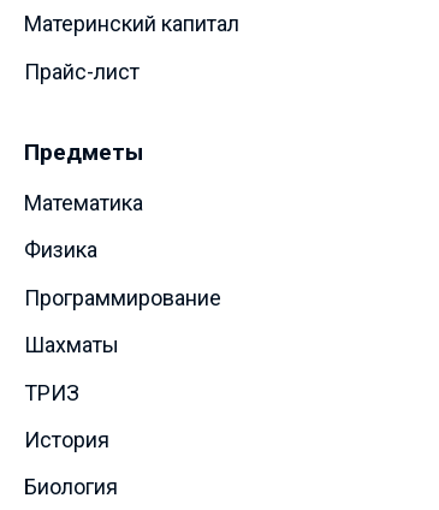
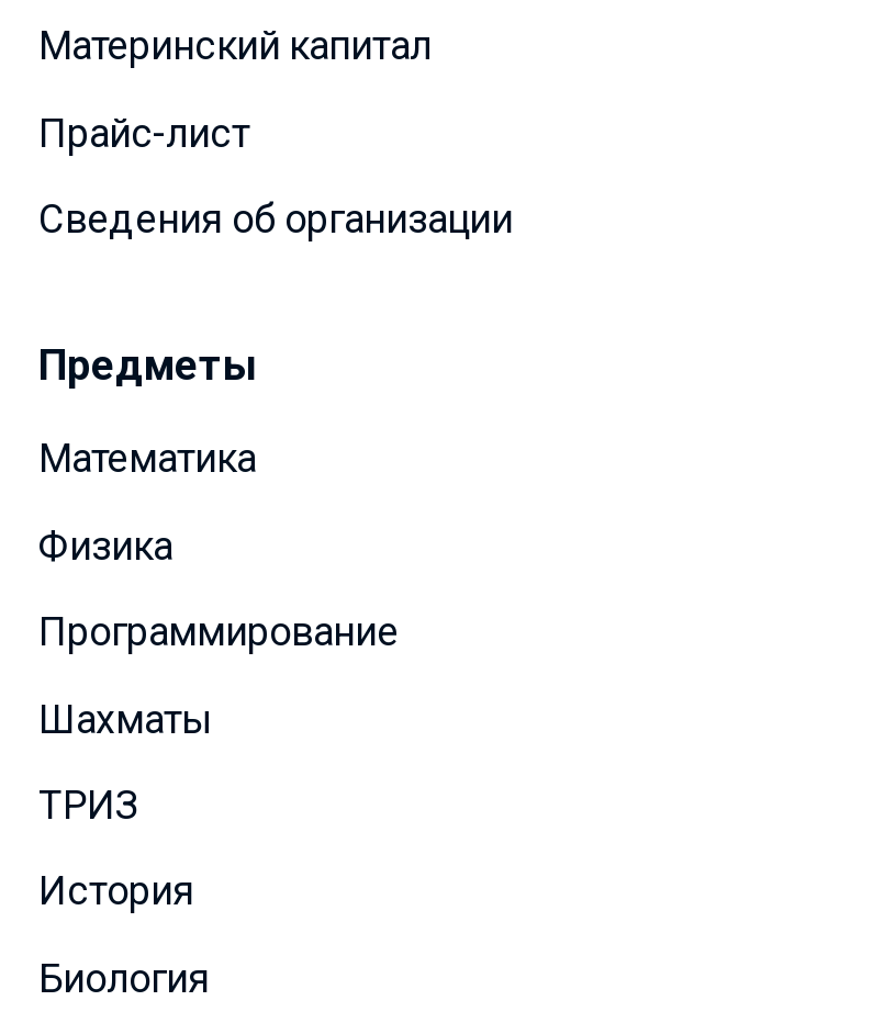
+ Сведения об организации
